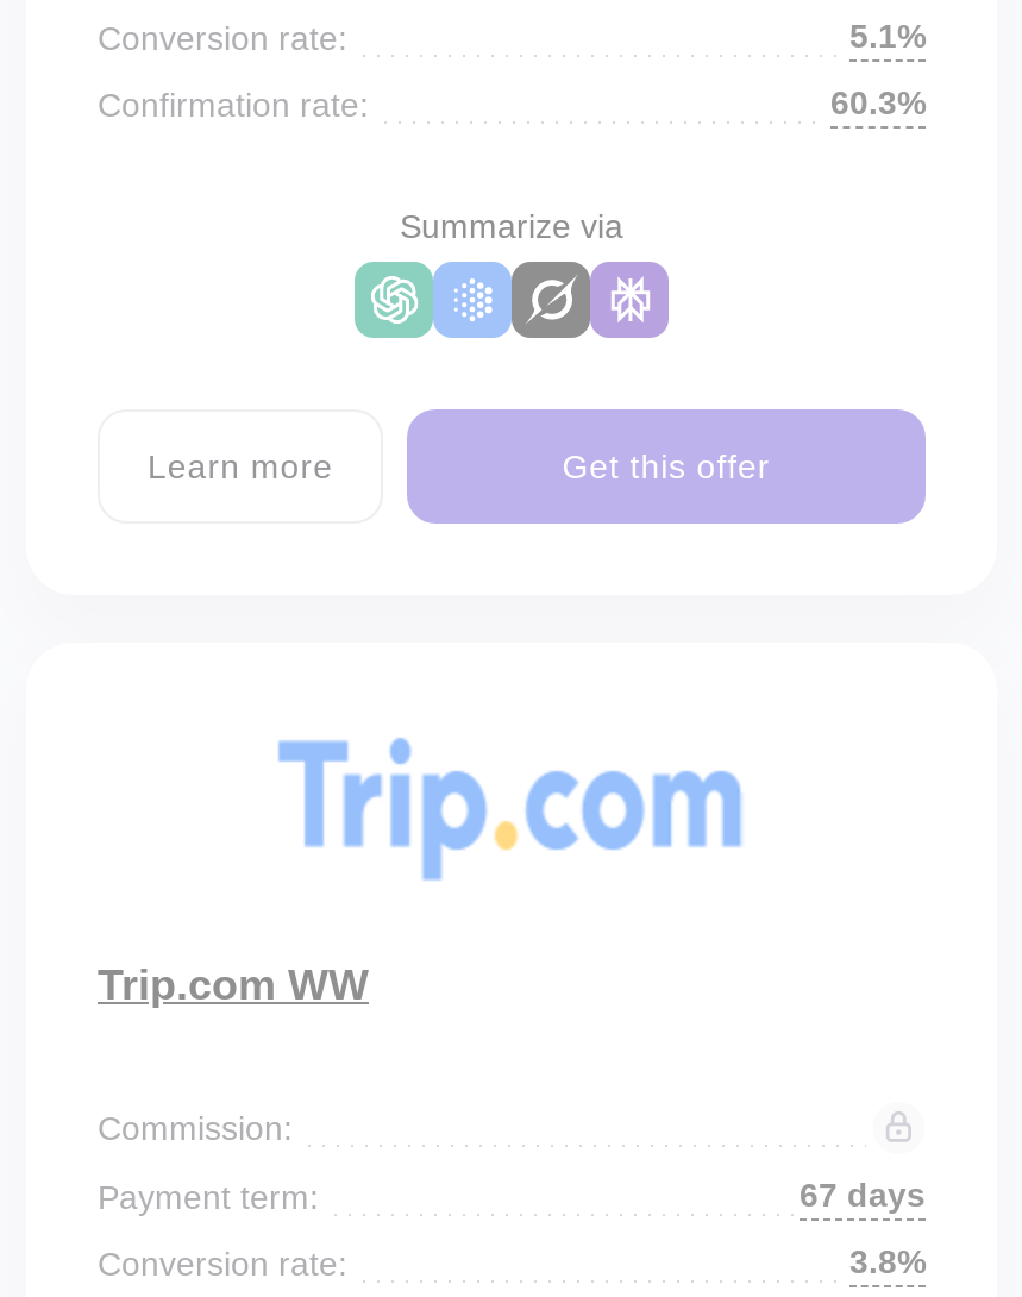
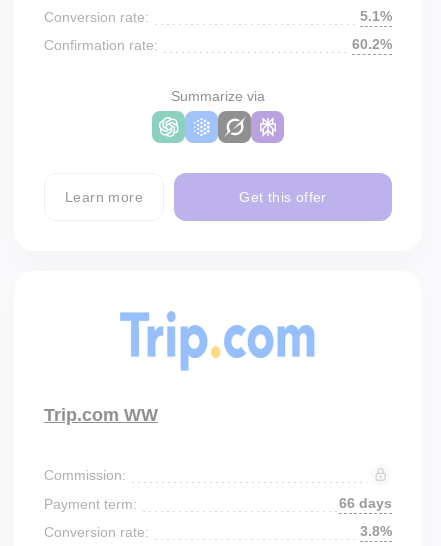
- 60.3%
+ 60.2%

- 67 days
+ 66 days
